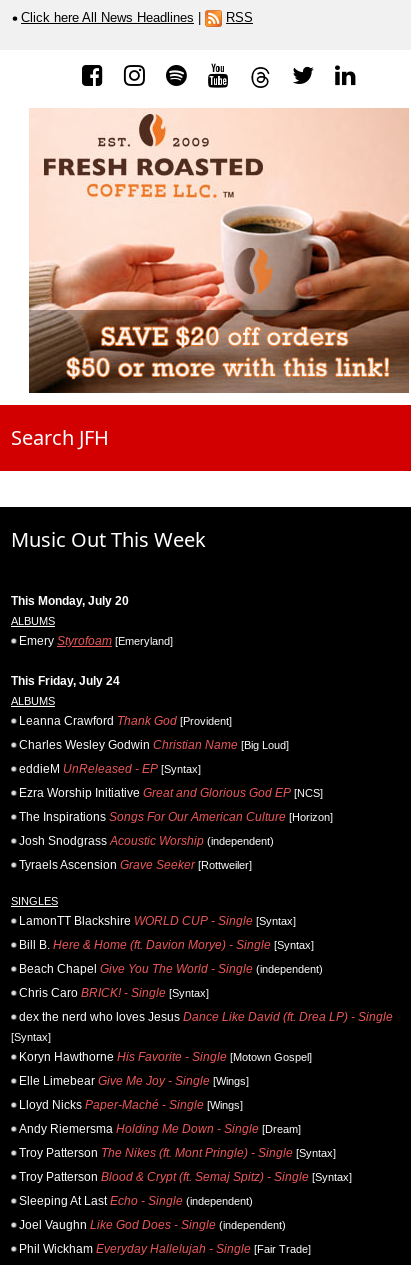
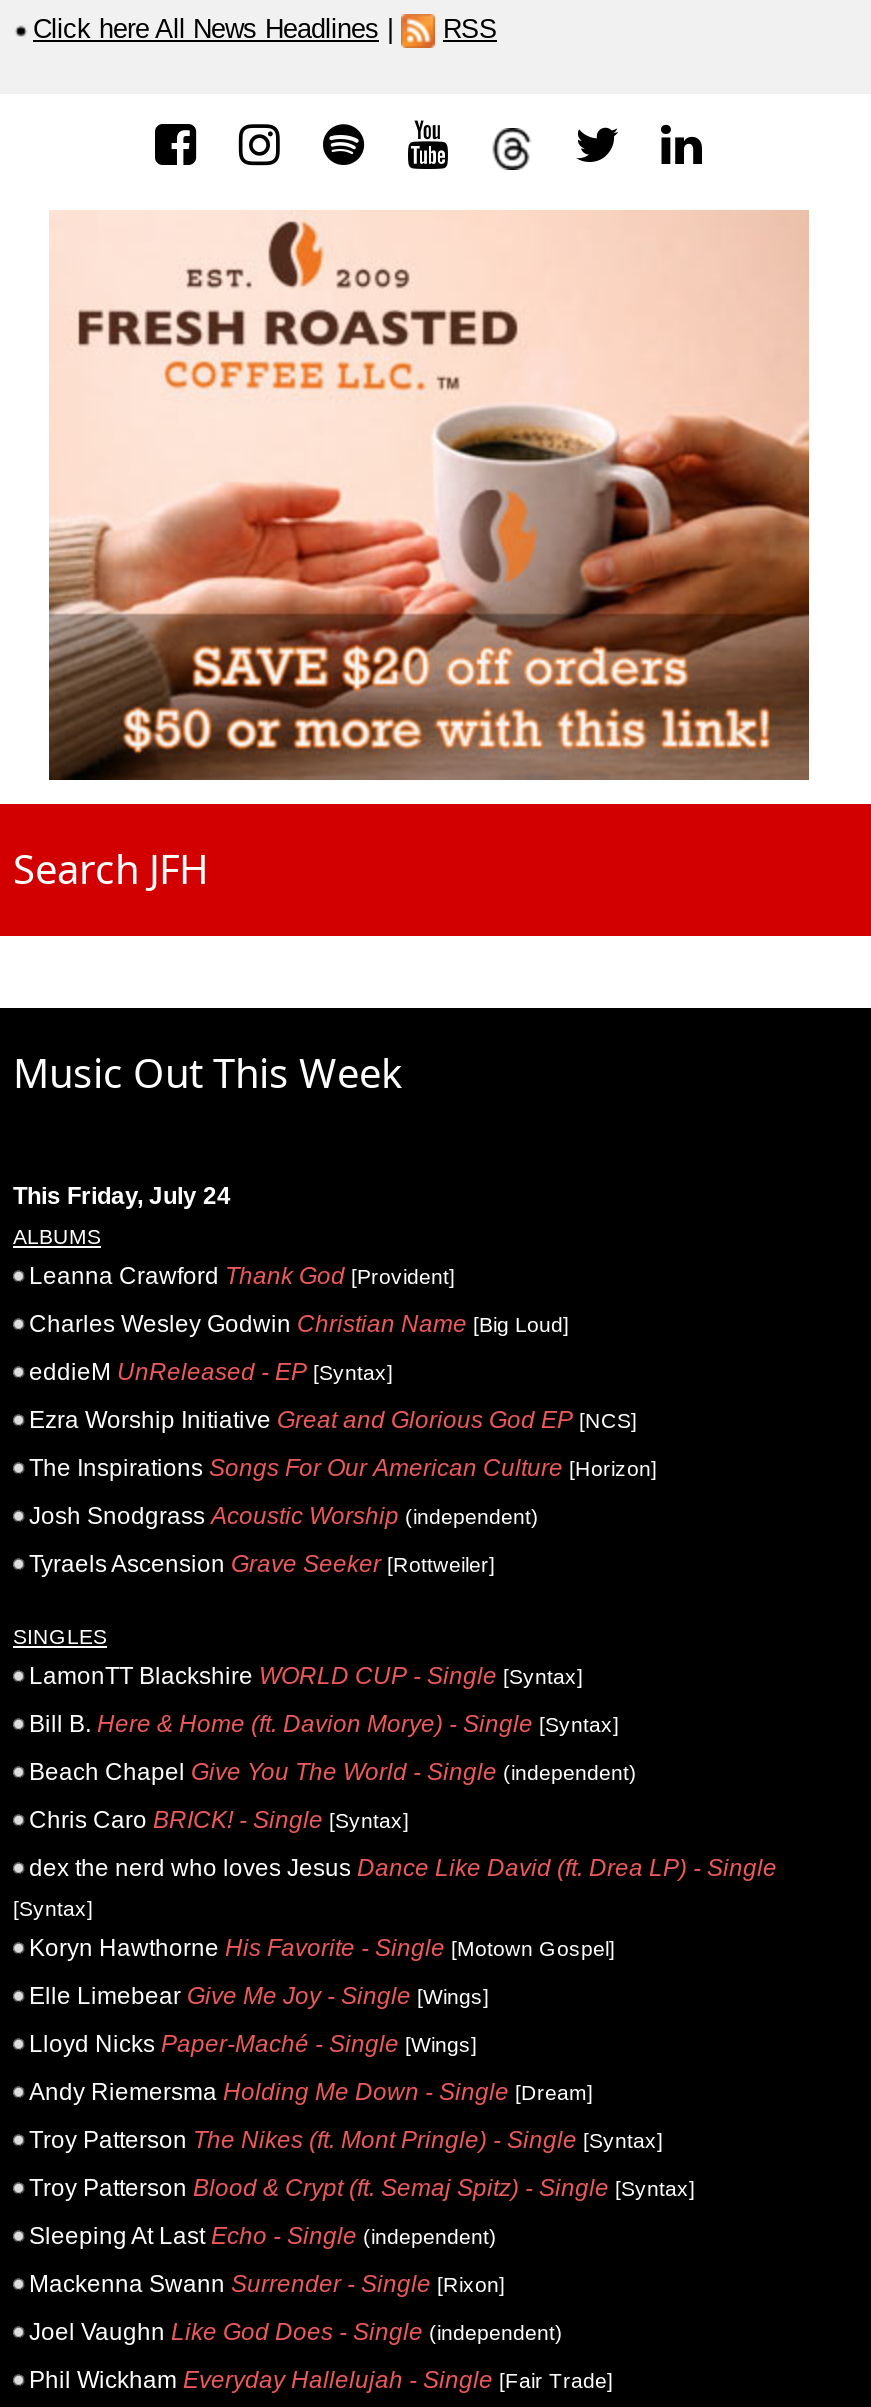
- This Monday, July 20
- ALBUMS
- Emery Styrofoam [Emeryland]

moved up: This Friday, July 24 | ALBUMS | Leanna Crawford Thank God [Provident] | ... | Troy Patterson Blood & Crypt (ft. Semaj Spitz) - Single [Syntax] | Sleeping At Last Echo - Single (independent)

+ Mackenna Swann Surrender - Single [Rixon]
